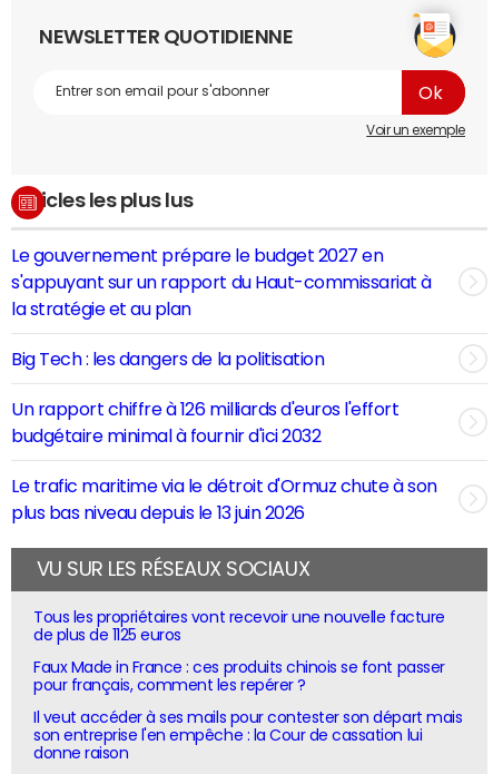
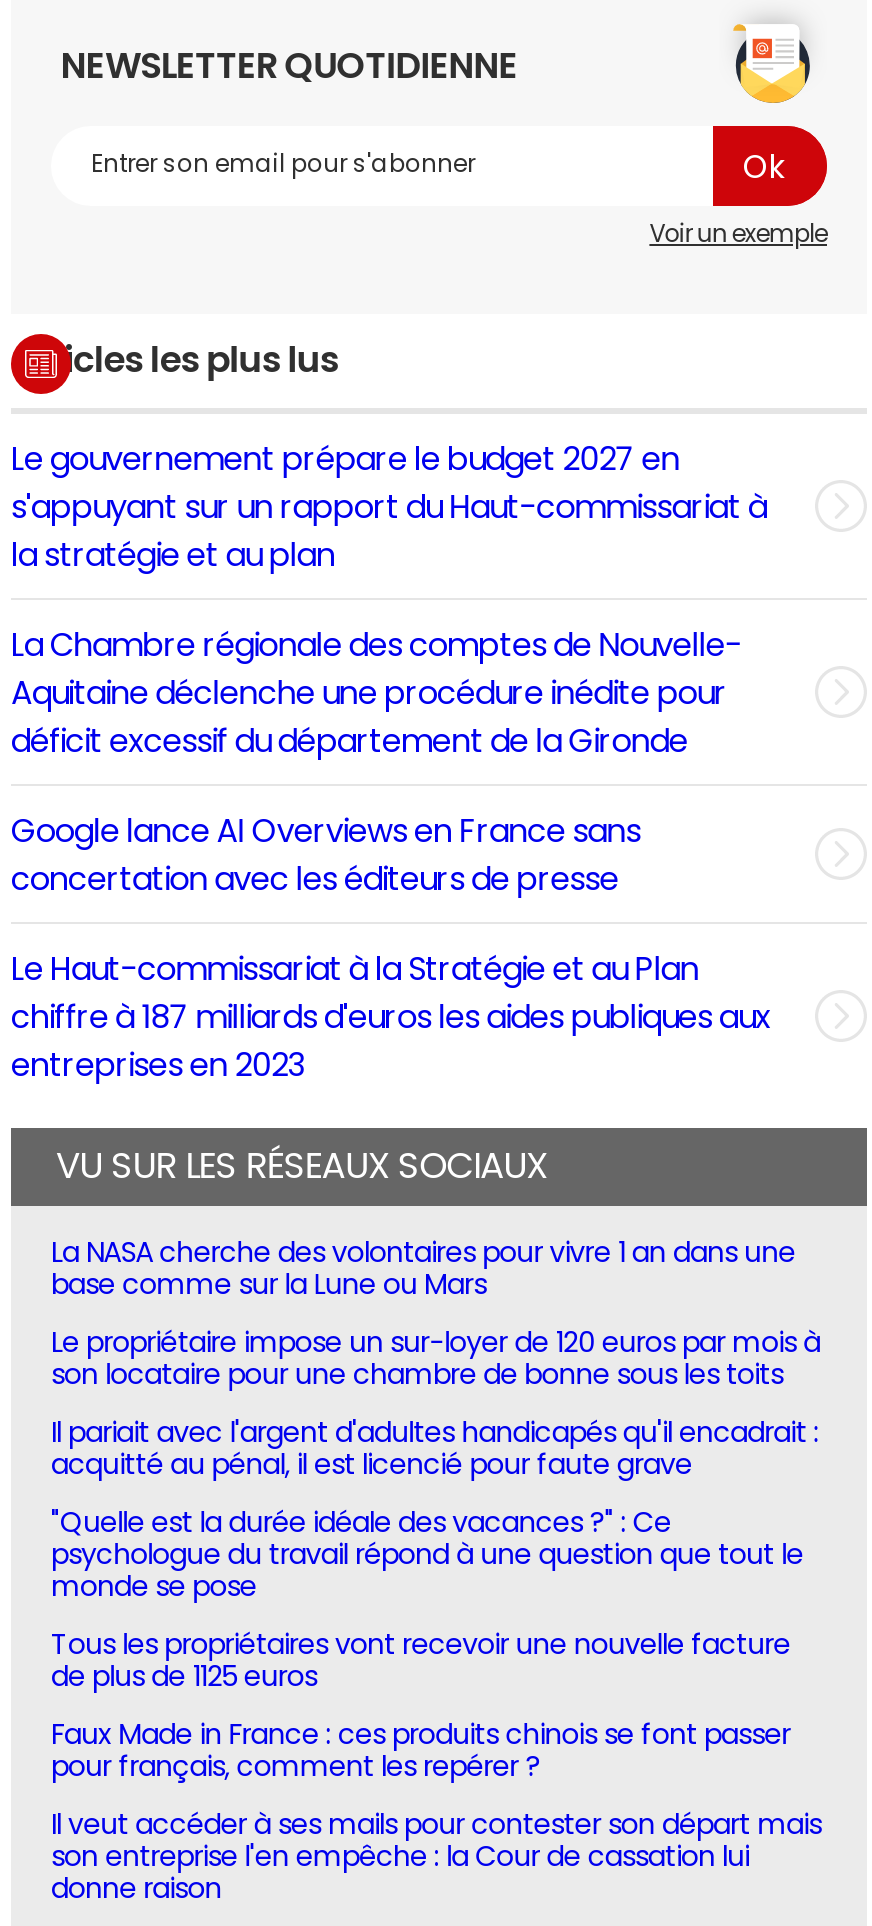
- Big Tech : les dangers de la politisation
- Un rapport chiffre à 126 milliards d'euros l'effort
- budgétaire minimal à fournir d'ici 2032
- Le trafic maritime via le détroit d'Ormuz chute à son
- plus bas niveau depuis le 13 juin 2026
+ La Chambre régionale des comptes de Nouvelle-
+ Aquitaine déclenche une procédure inédite pour
+ déficit excessif du département de la Gironde
+ Google lance AI Overviews en France sans
+ concertation avec les éditeurs de presse
+ Le Haut-commissariat à la Stratégie et au Plan
+ chiffre à 187 milliards d'euros les aides publiques aux
+ entreprises en 2023

+ La NASA cherche des volontaires pour vivre 1 an dans une
+ base comme sur la Lune ou Mars
+ Le propriétaire impose un sur-loyer de 120 euros par mois à
+ son locataire pour une chambre de bonne sous les toits
+ Il pariait avec l'argent d'adultes handicapés qu'il encadrait :
+ acquitté au pénal, il est licencié pour faute grave
+ "Quelle est la durée idéale des vacances ?" : Ce
+ psychologue du travail répond à une question que tout le
+ monde se pose
